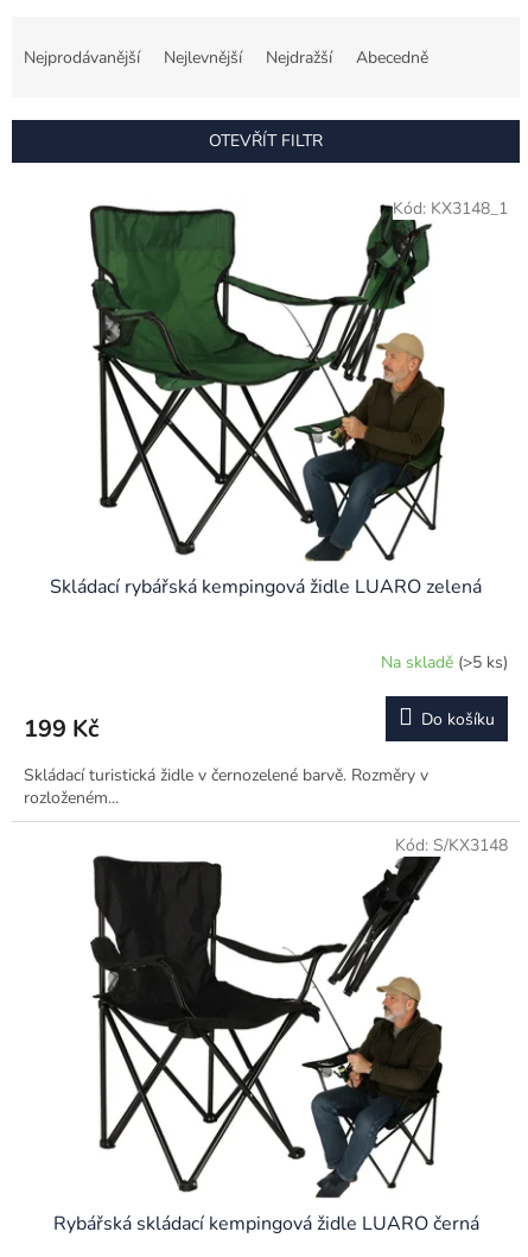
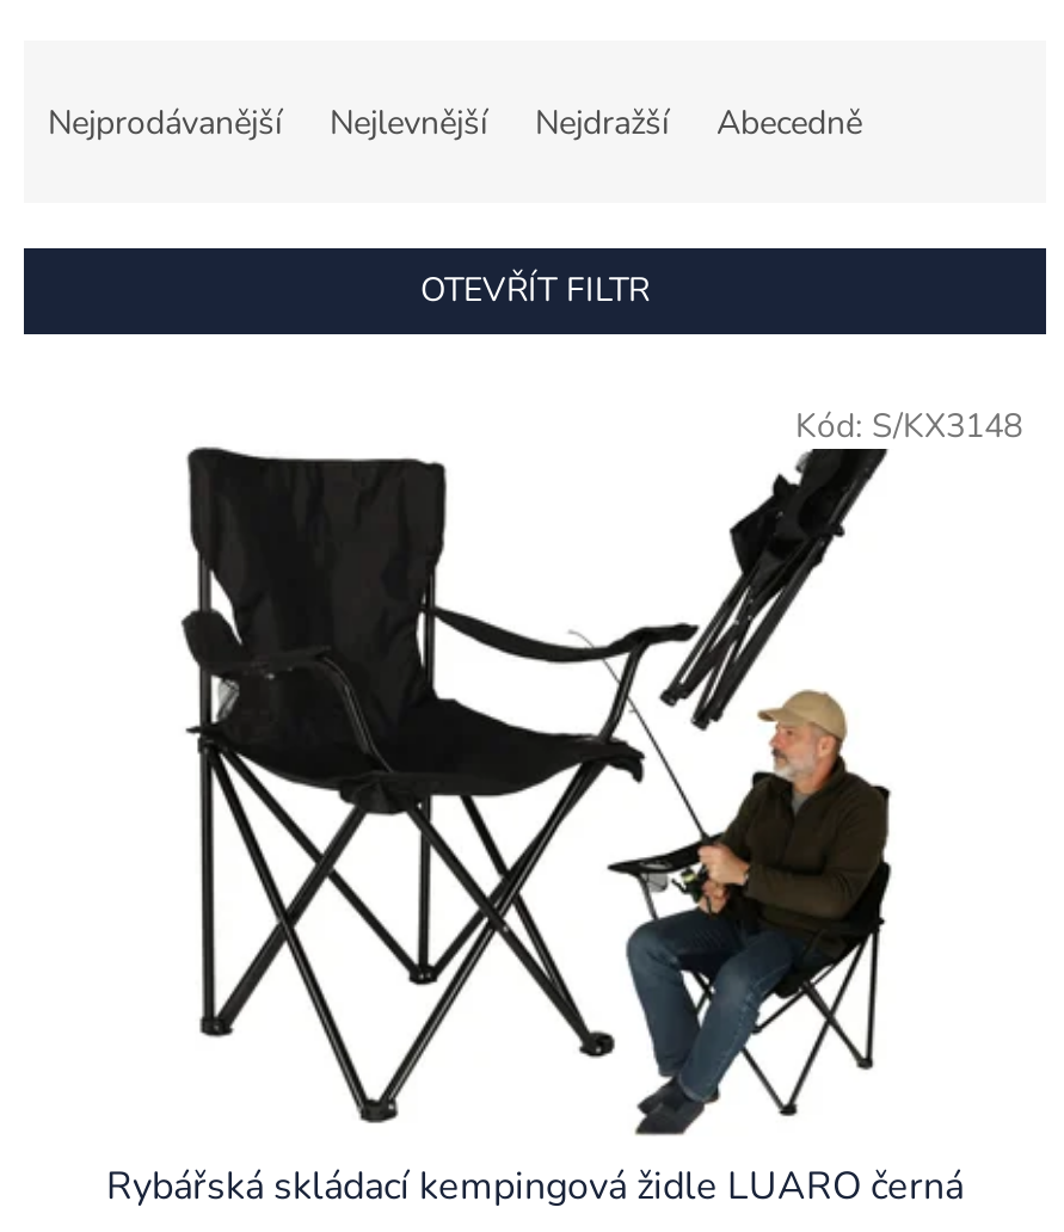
- [image]
+ [image]

- Kód: KX3148_1

- Skládací rybářská kempingová židle LUARO zelená
- Na skladě (>5 ks)
- 199 Kč
- Do košíku
- Skládací turistická židle v černozelené barvě. Rozměry v
- rozloženém...
